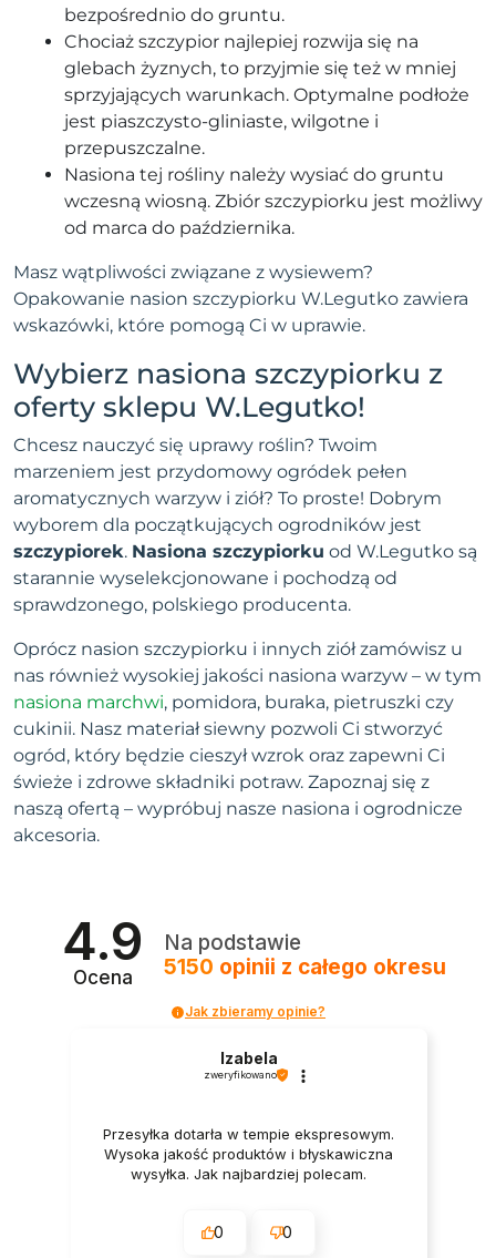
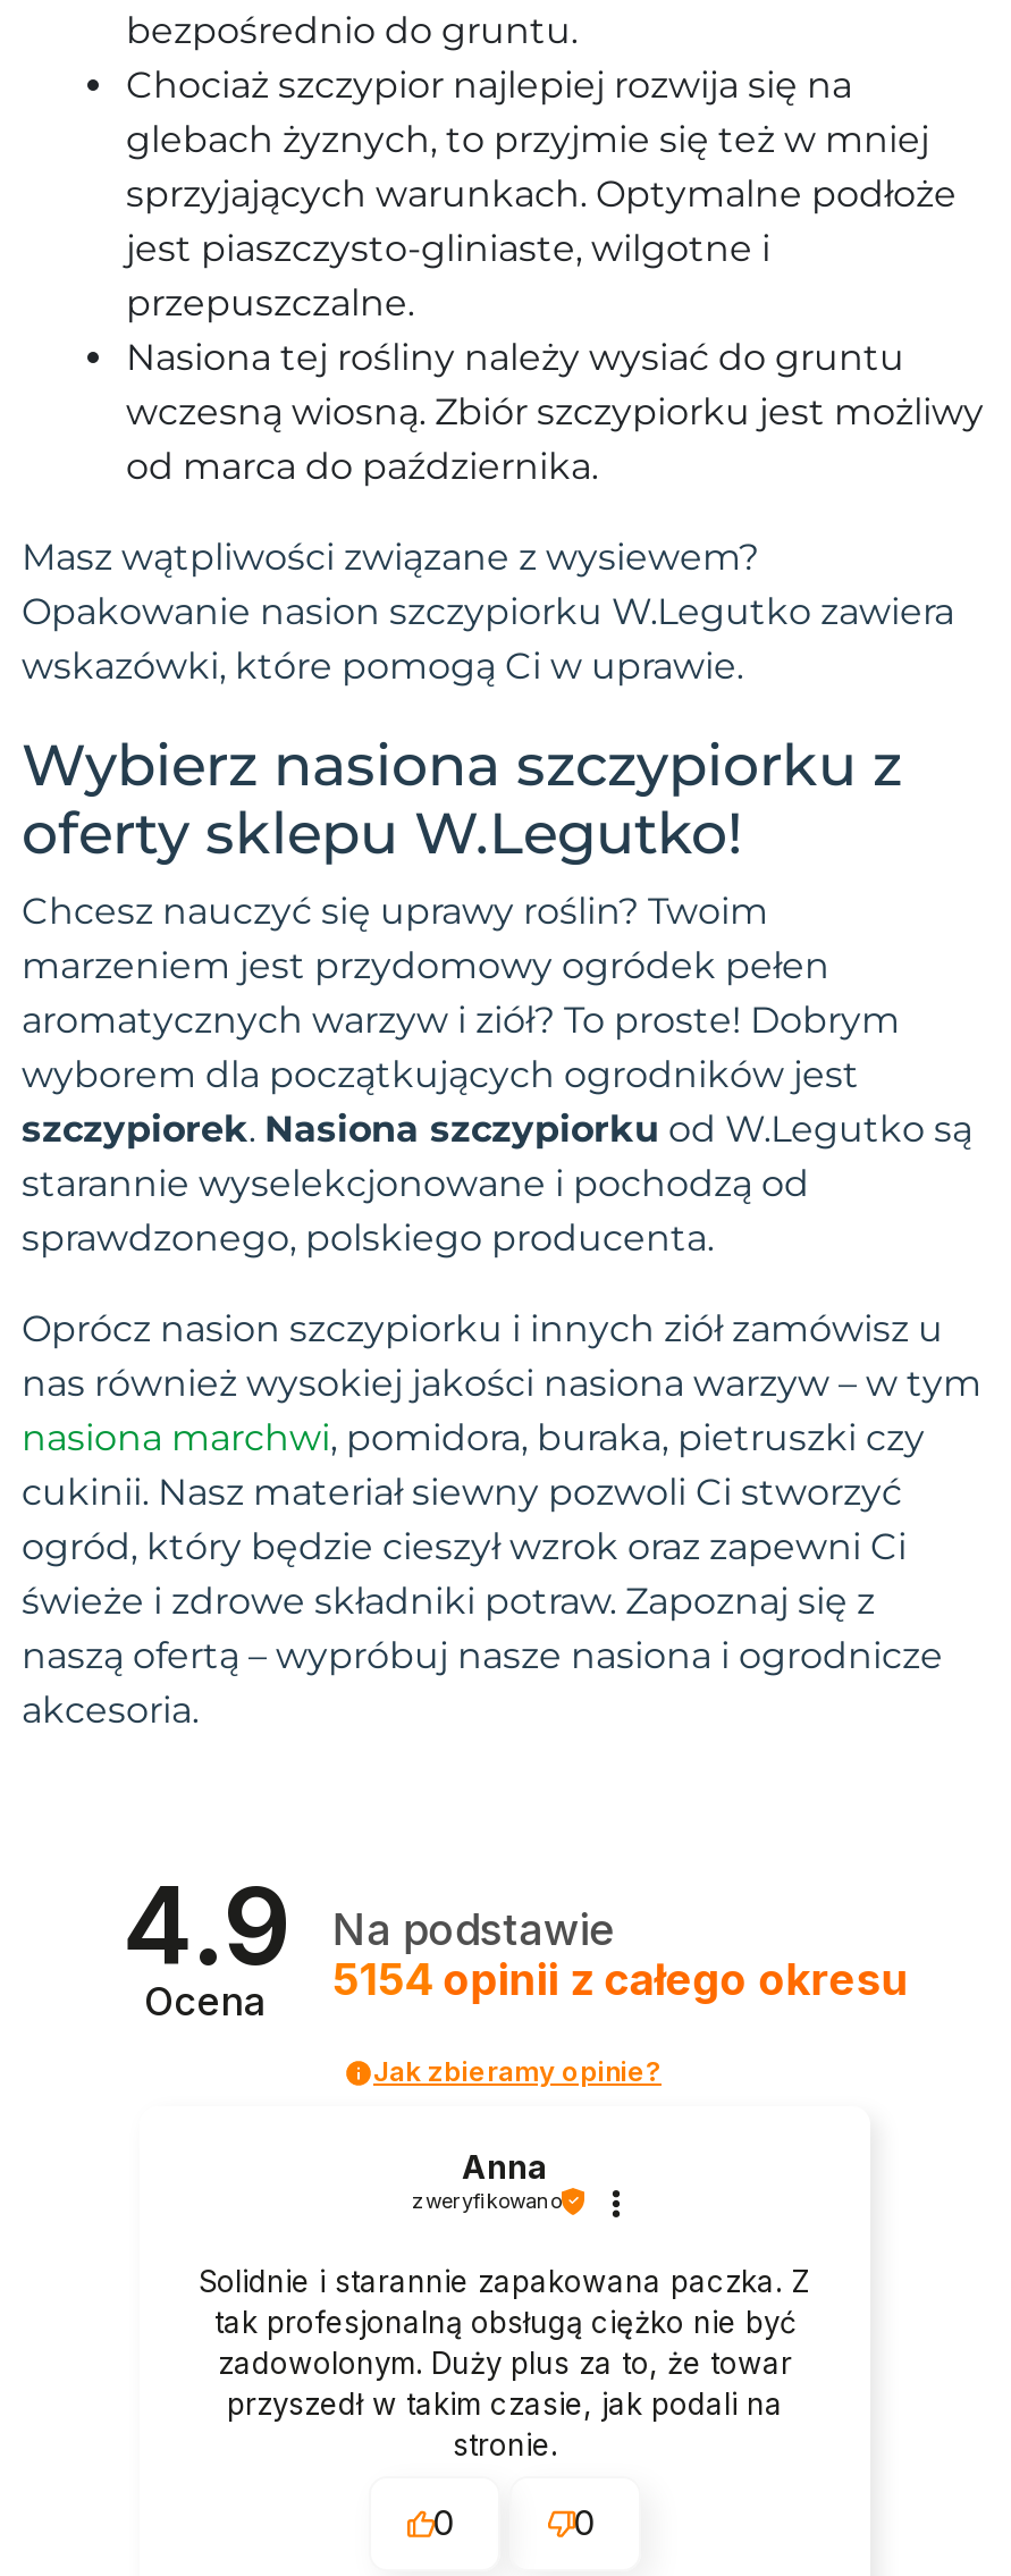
- 5150 opinii z całego okresu
+ 5154 opinii z całego okresu

- Izabela
+ Anna

- Przesyłka dotarła w tempie ekspresowym.
- Wysoka jakość produktów i błyskawiczna
- wysyłka. Jak najbardziej polecam.
+ Solidnie i starannie zapakowana paczka. Z
+ tak profesjonalną obsługą ciężko nie być
+ zadowolonym. Duży plus za to, że towar
+ przyszedł w takim czasie, jak podali na
+ stronie.
